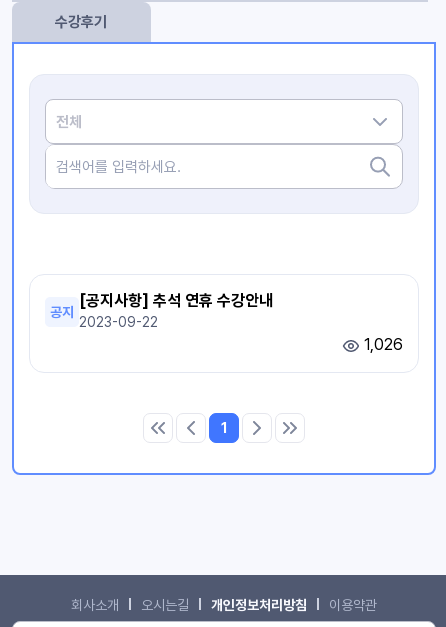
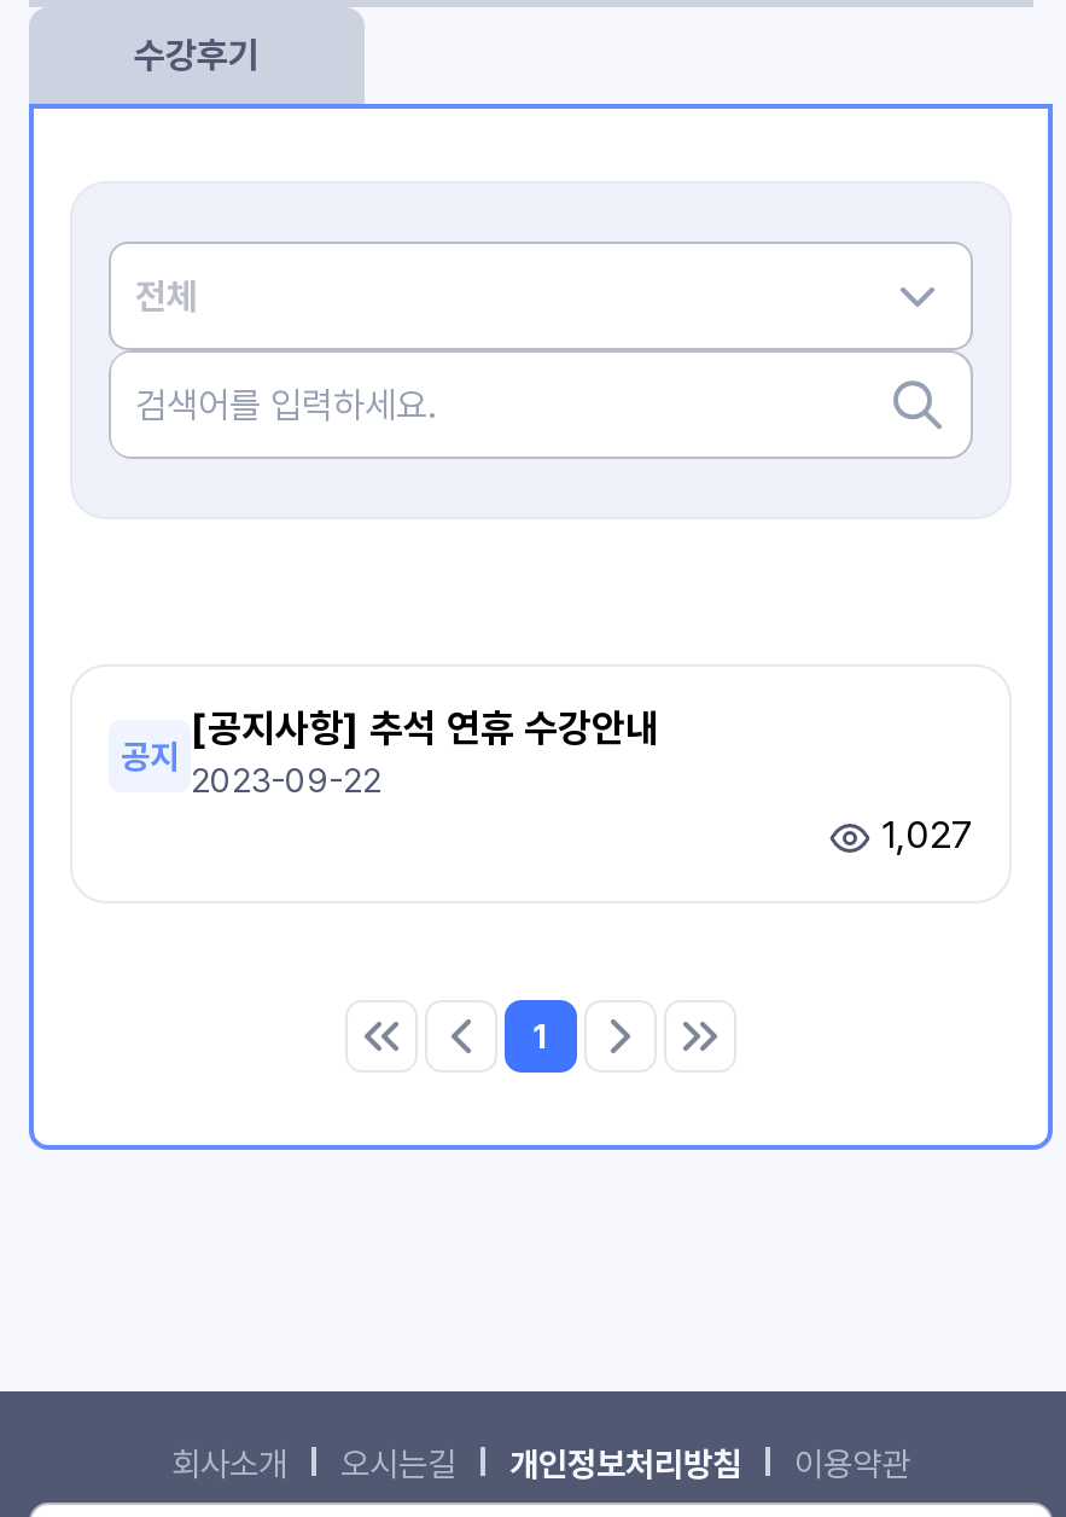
- 1,026
+ 1,027
